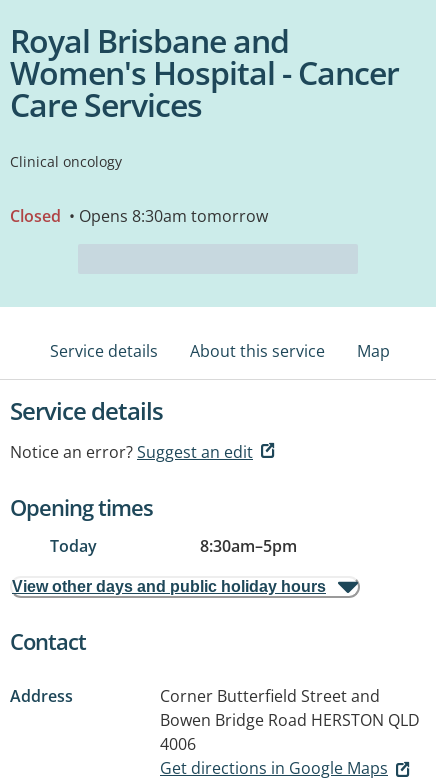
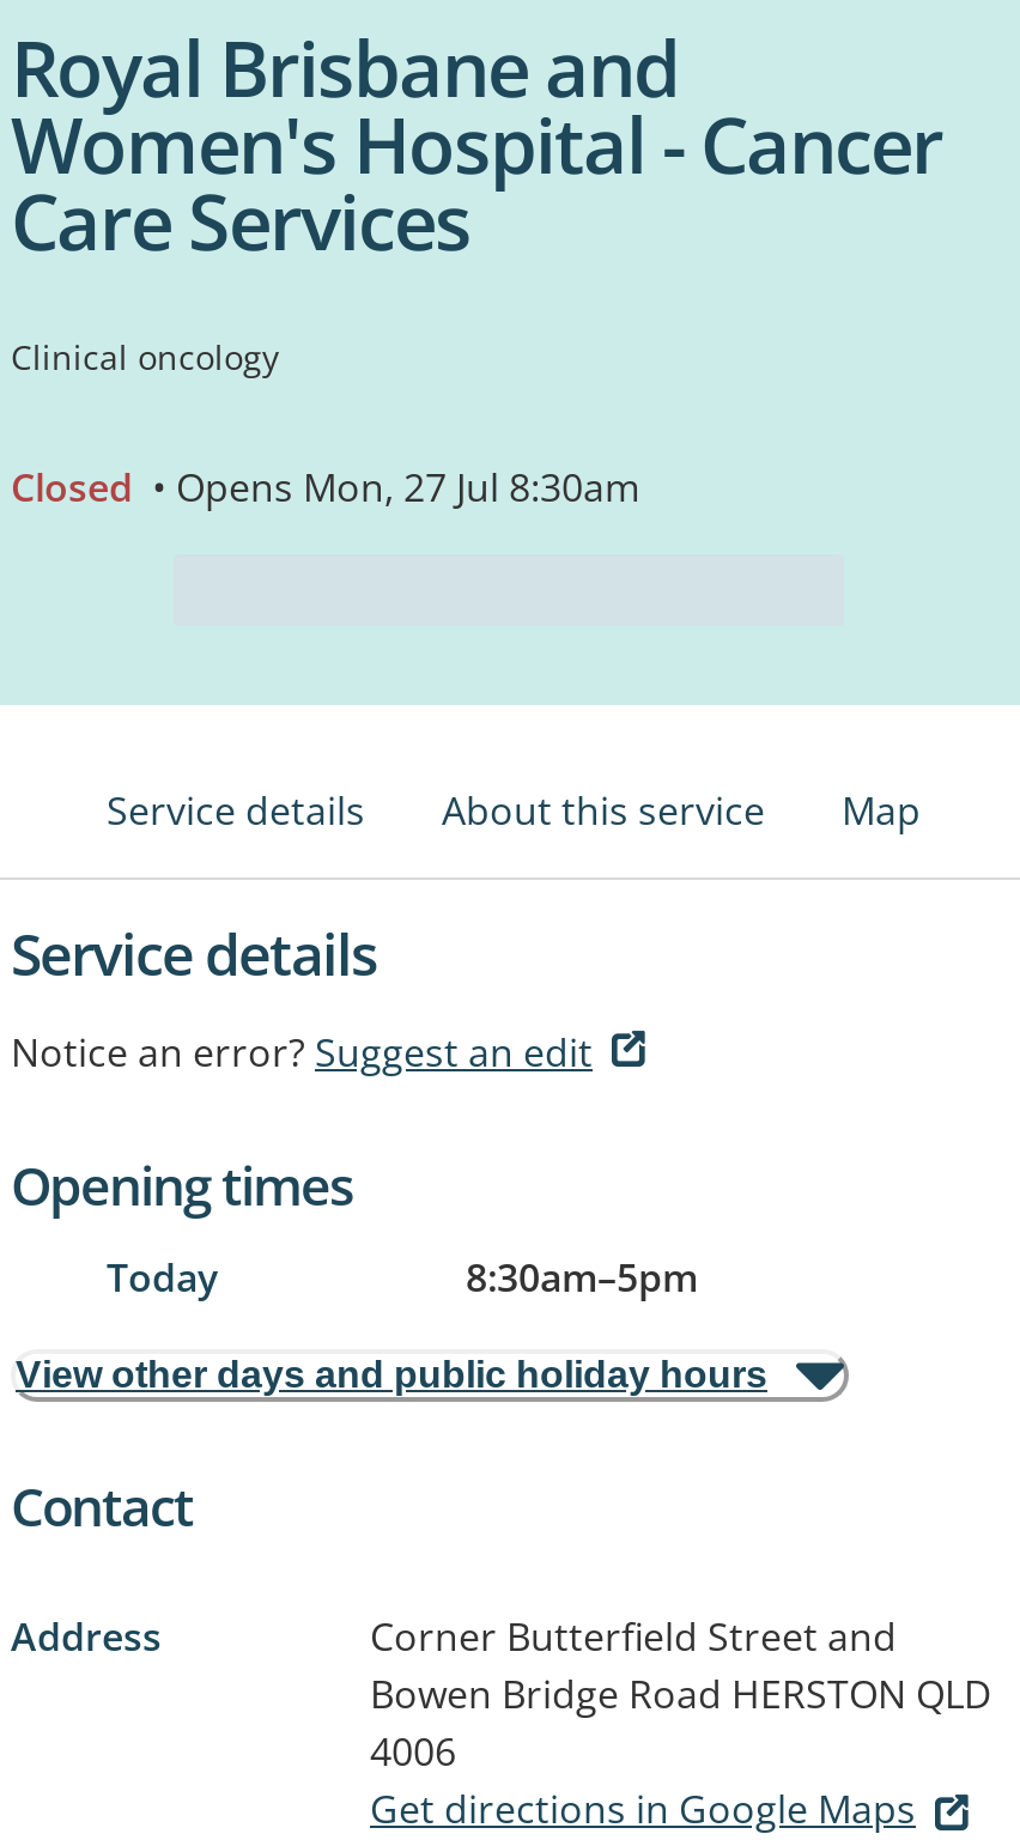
- Closed • Opens 8:30am tomorrow
+ Closed • Opens Mon, 27 Jul 8:30am
